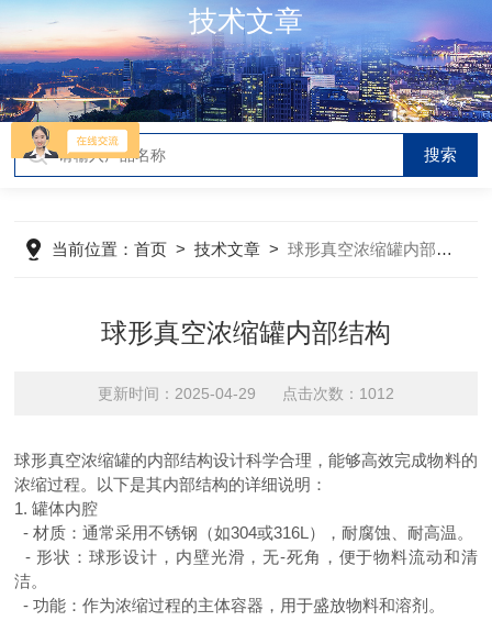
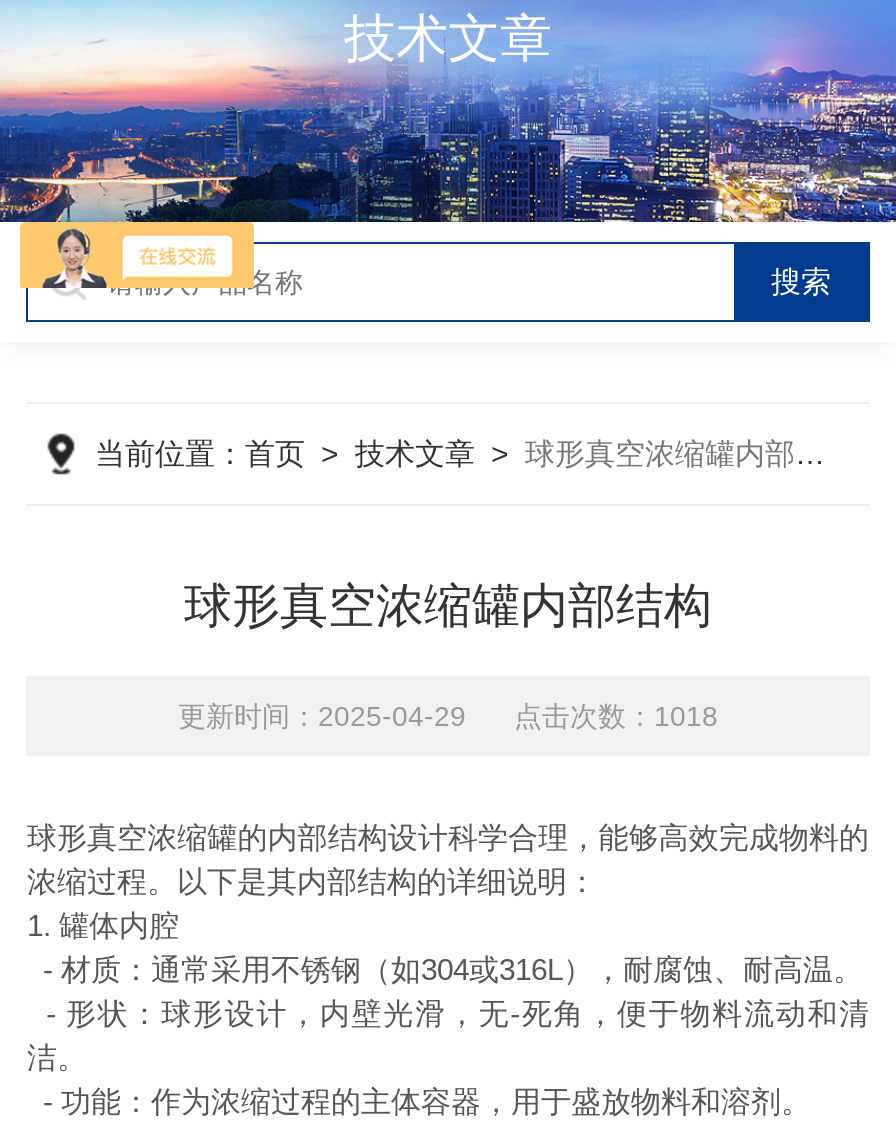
- 更新时间：2025-04-29 点击次数：1012
+ 更新时间：2025-04-29 点击次数：1018
